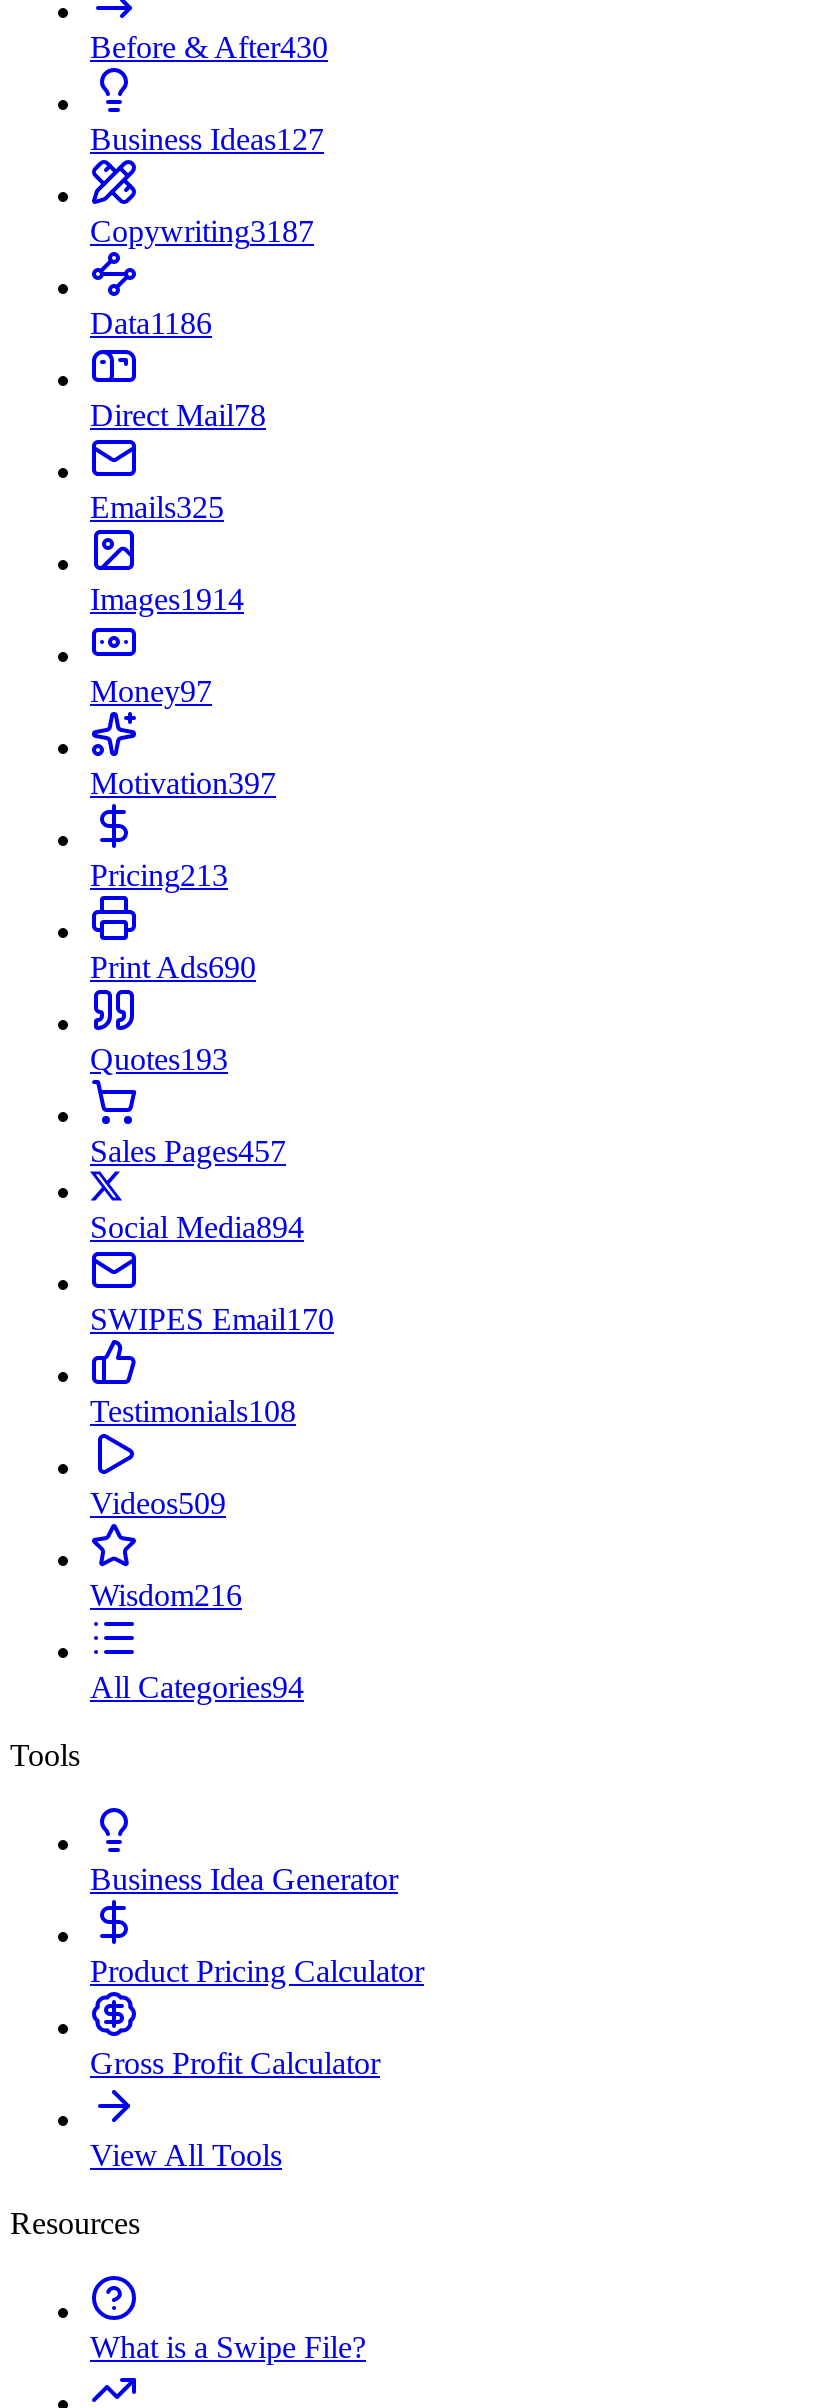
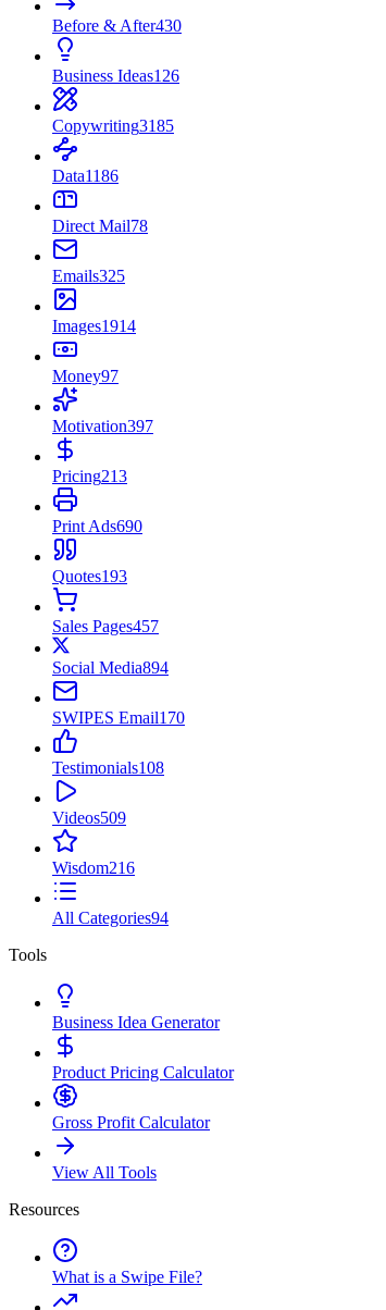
- Business Ideas127
+ Business Ideas126

- Copywriting3187
+ Copywriting3185
